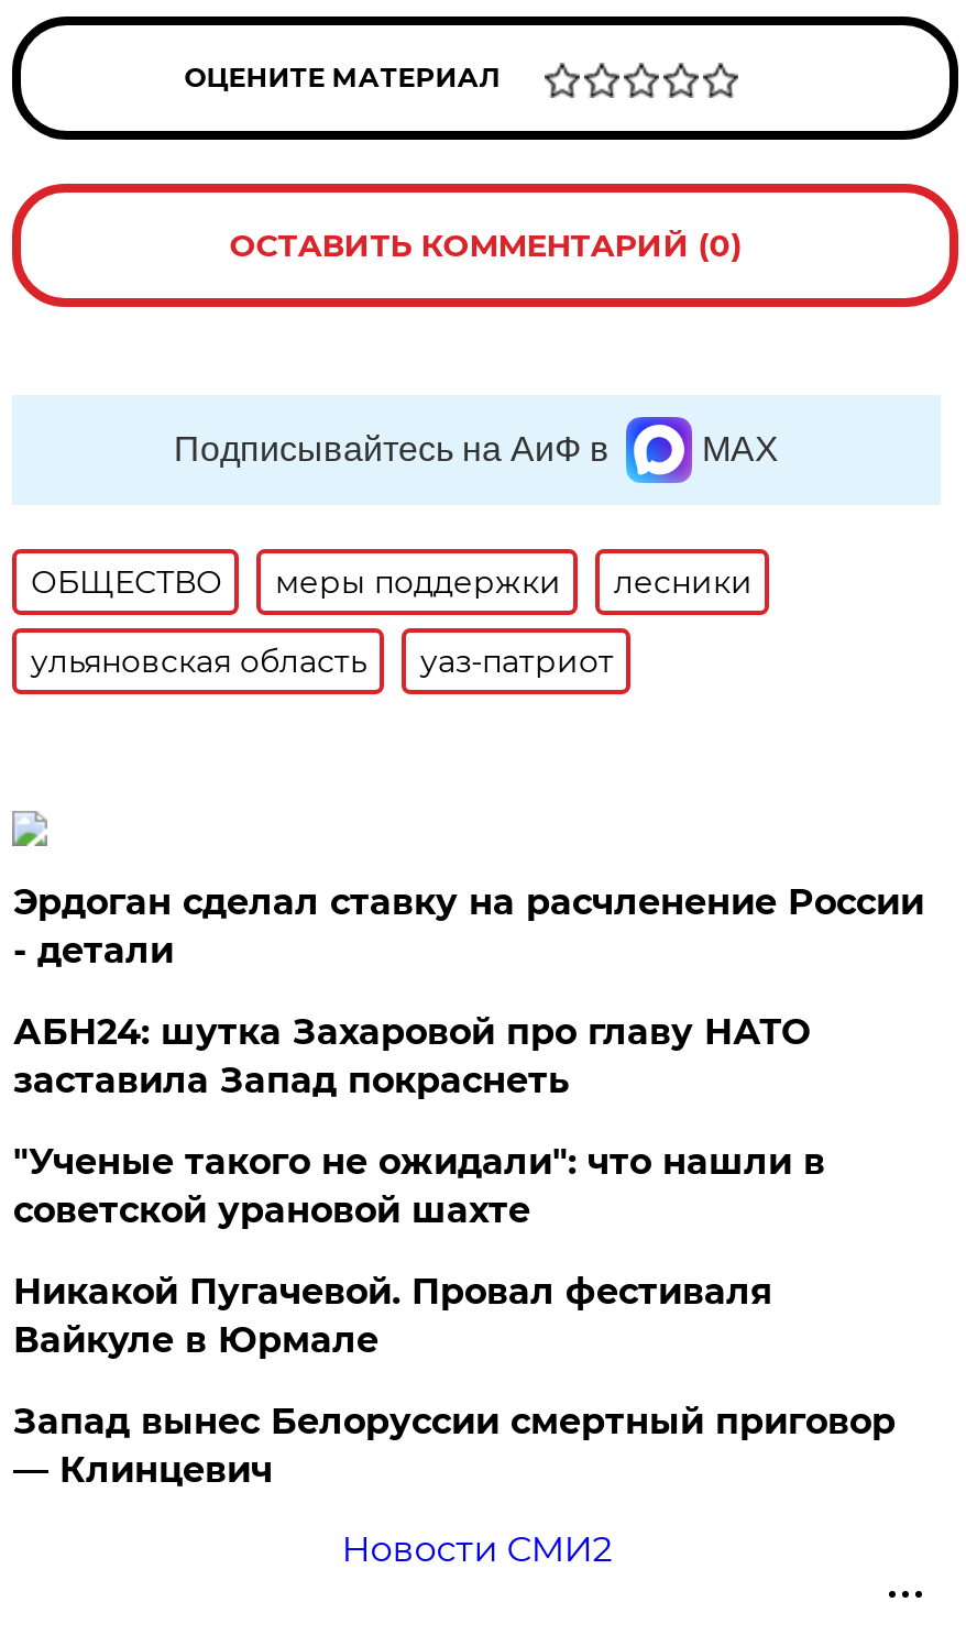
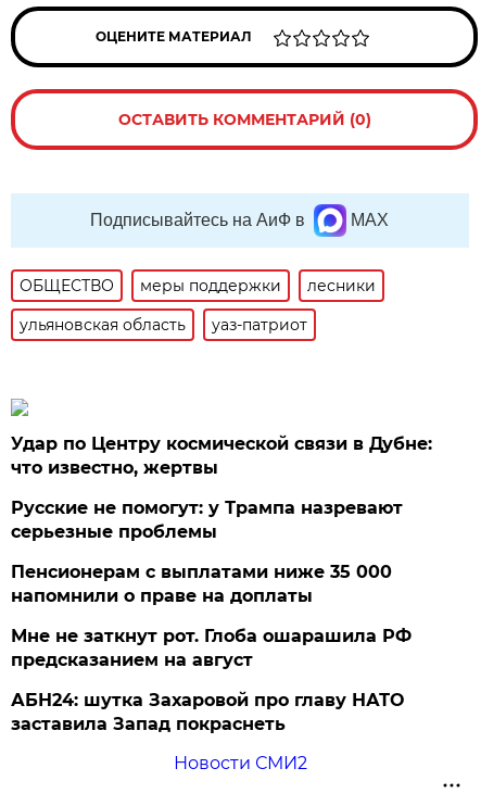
- Эрдоган сделал ставку на расчленение России
- - детали
+ Удар по Центру космической связи в Дубне:
+ что известно, жертвы
+ Русские не помогут: у Трампа назревают
+ серьезные проблемы
+ Пенсионерам с выплатами ниже 35 000
+ напомнили о праве на доплаты
+ Мне не заткнут рот. Глоба ошарашила РФ
+ предсказанием на август

moved down: АБН24: шутка Захаровой про главу НАТО | заставила Запад покраснеть

- "Ученые такого не ожидали": что нашли в
- советской урановой шахте
- Никакой Пугачевой. Провал фестиваля
- Вайкуле в Юрмале
- Запад вынес Белоруссии смертный приговор
- — Клинцевич
